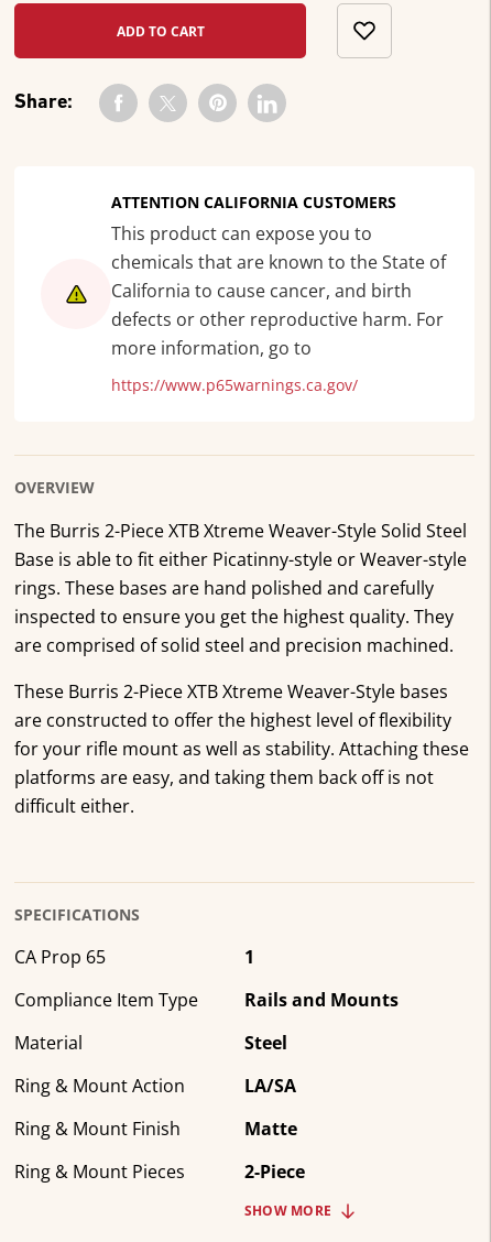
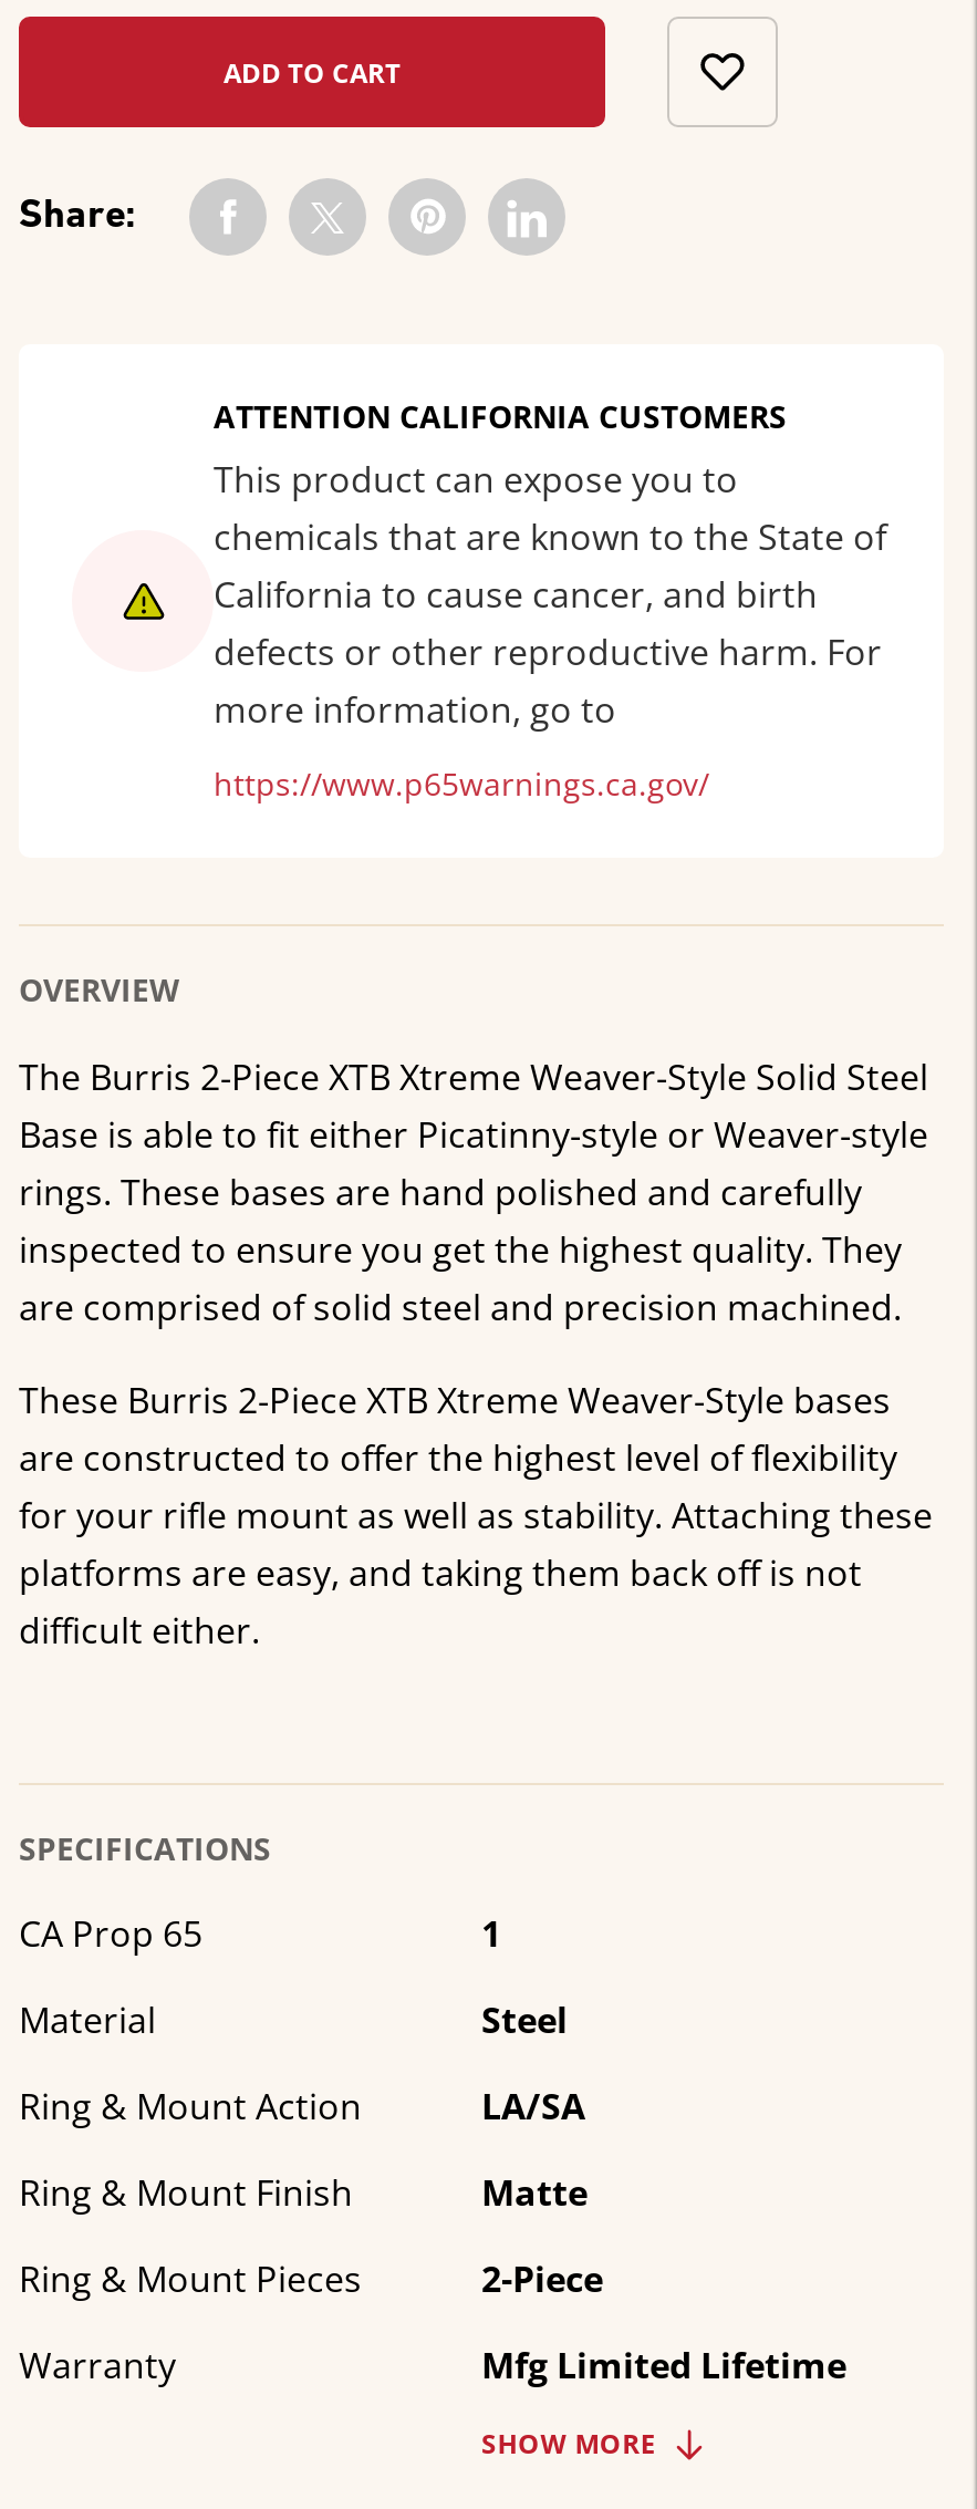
- Compliance Item Type
- Rails and Mounts

moved up: Material | Steel | Ring & Mount Action | LA/SA | Ring & Mount Finish | Matte | Ring & Mount Pieces | 2-Piece

+ Warranty
+ Mfg Limited Lifetime
